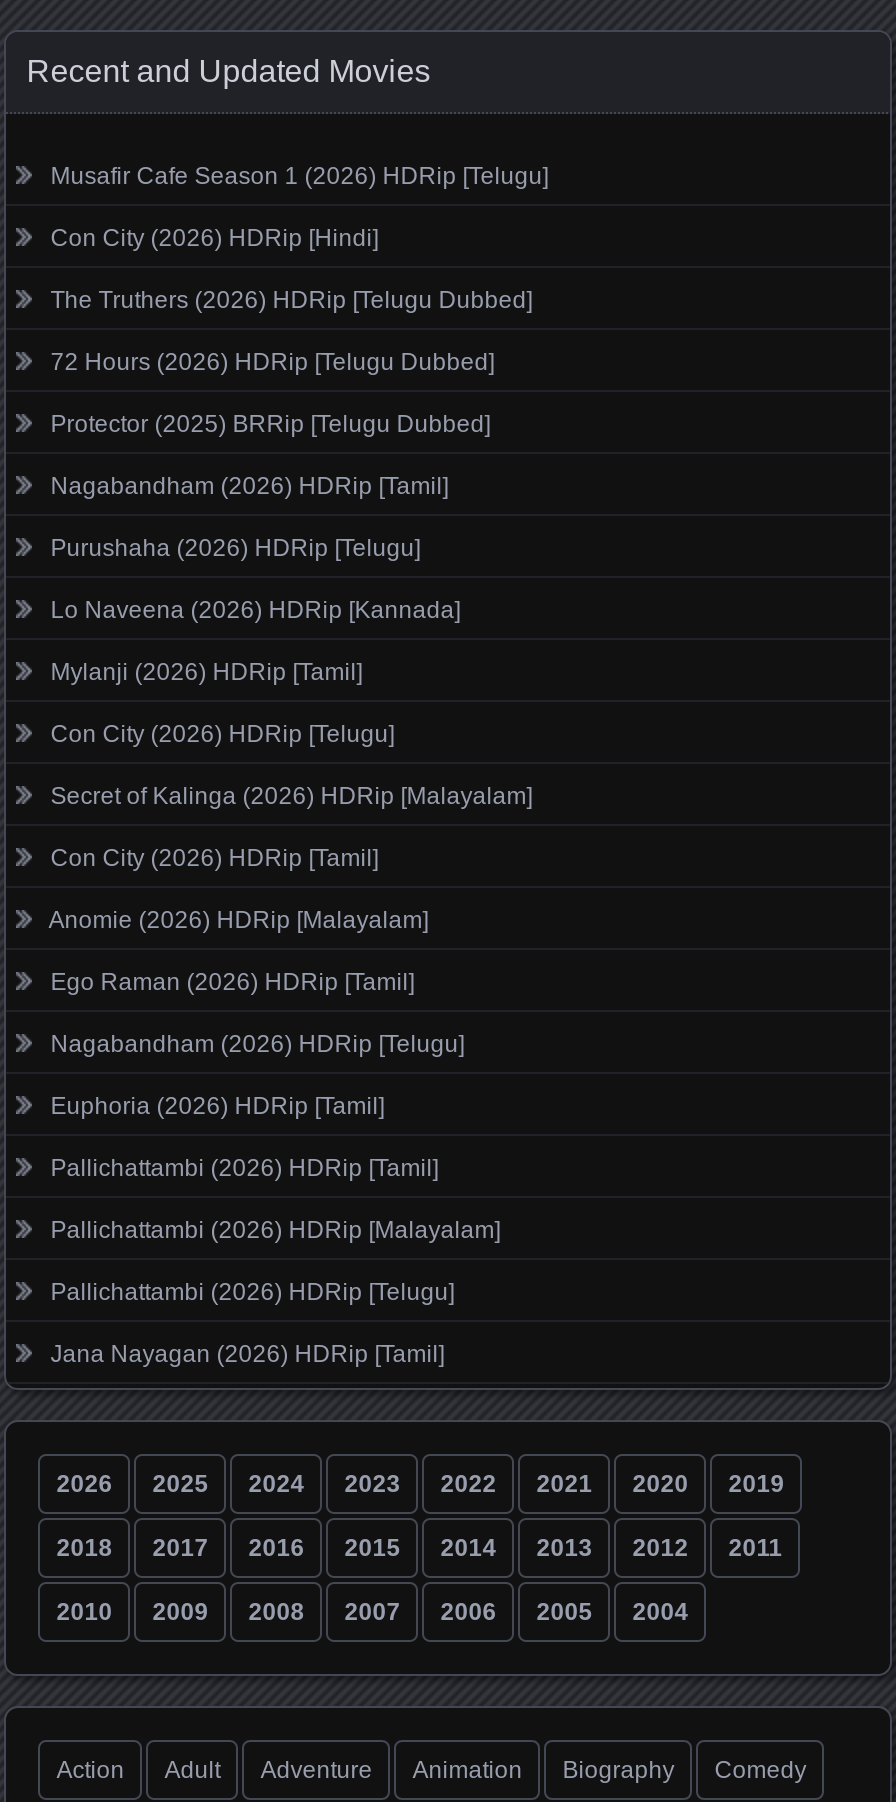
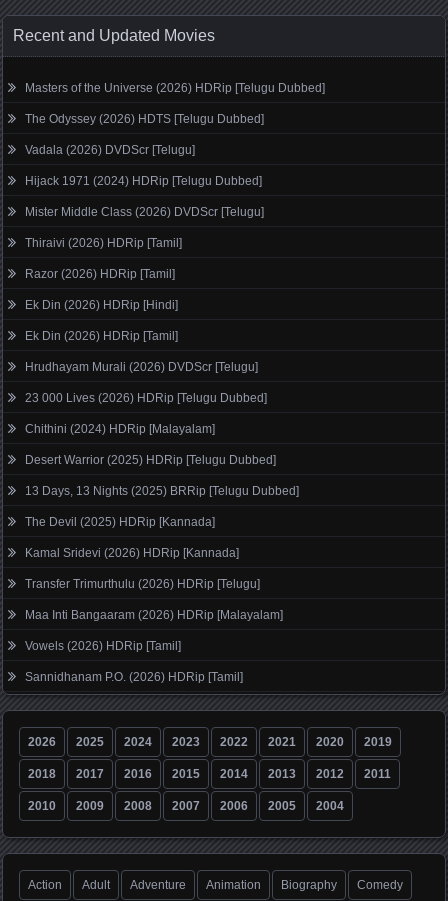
- Musafir Cafe Season 1 (2026) HDRip [Telugu]
+ Masters of the Universe (2026) HDRip [Telugu Dubbed]

- Con City (2026) HDRip [Hindi]
+ The Odyssey (2026) HDTS [Telugu Dubbed]

- The Truthers (2026) HDRip [Telugu Dubbed]
+ Vadala (2026) DVDScr [Telugu]

- 72 Hours (2026) HDRip [Telugu Dubbed]
+ Hijack 1971 (2024) HDRip [Telugu Dubbed]

- Protector (2025) BRRip [Telugu Dubbed]
+ Mister Middle Class (2026) DVDScr [Telugu]

- Nagabandham (2026) HDRip [Tamil]
+ Thiraivi (2026) HDRip [Tamil]

- Purushaha (2026) HDRip [Telugu]
+ Razor (2026) HDRip [Tamil]

- Lo Naveena (2026) HDRip [Kannada]
+ Ek Din (2026) HDRip [Hindi]

- Mylanji (2026) HDRip [Tamil]
+ Ek Din (2026) HDRip [Tamil]

- Con City (2026) HDRip [Telugu]
+ Hrudhayam Murali (2026) DVDScr [Telugu]

- Secret of Kalinga (2026) HDRip [Malayalam]
+ 23 000 Lives (2026) HDRip [Telugu Dubbed]

- Con City (2026) HDRip [Tamil]
+ Chithini (2024) HDRip [Malayalam]

- Anomie (2026) HDRip [Malayalam]
+ Desert Warrior (2025) HDRip [Telugu Dubbed]

- Ego Raman (2026) HDRip [Tamil]
+ 13 Days, 13 Nights (2025) BRRip [Telugu Dubbed]

- Nagabandham (2026) HDRip [Telugu]
+ The Devil (2025) HDRip [Kannada]

- Euphoria (2026) HDRip [Tamil]
+ Kamal Sridevi (2026) HDRip [Kannada]

- Pallichattambi (2026) HDRip [Tamil]
+ Transfer Trimurthulu (2026) HDRip [Telugu]

- Pallichattambi (2026) HDRip [Malayalam]
+ Maa Inti Bangaaram (2026) HDRip [Malayalam]

- Pallichattambi (2026) HDRip [Telugu]
+ Vowels (2026) HDRip [Tamil]

- Jana Nayagan (2026) HDRip [Tamil]
+ Sannidhanam P.O. (2026) HDRip [Tamil]
